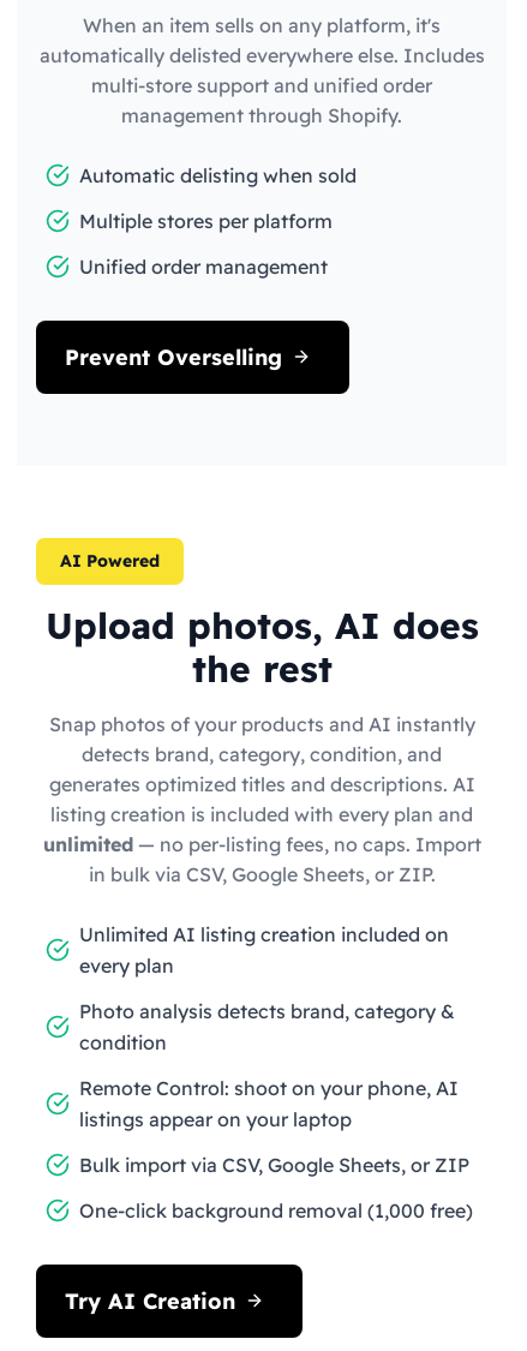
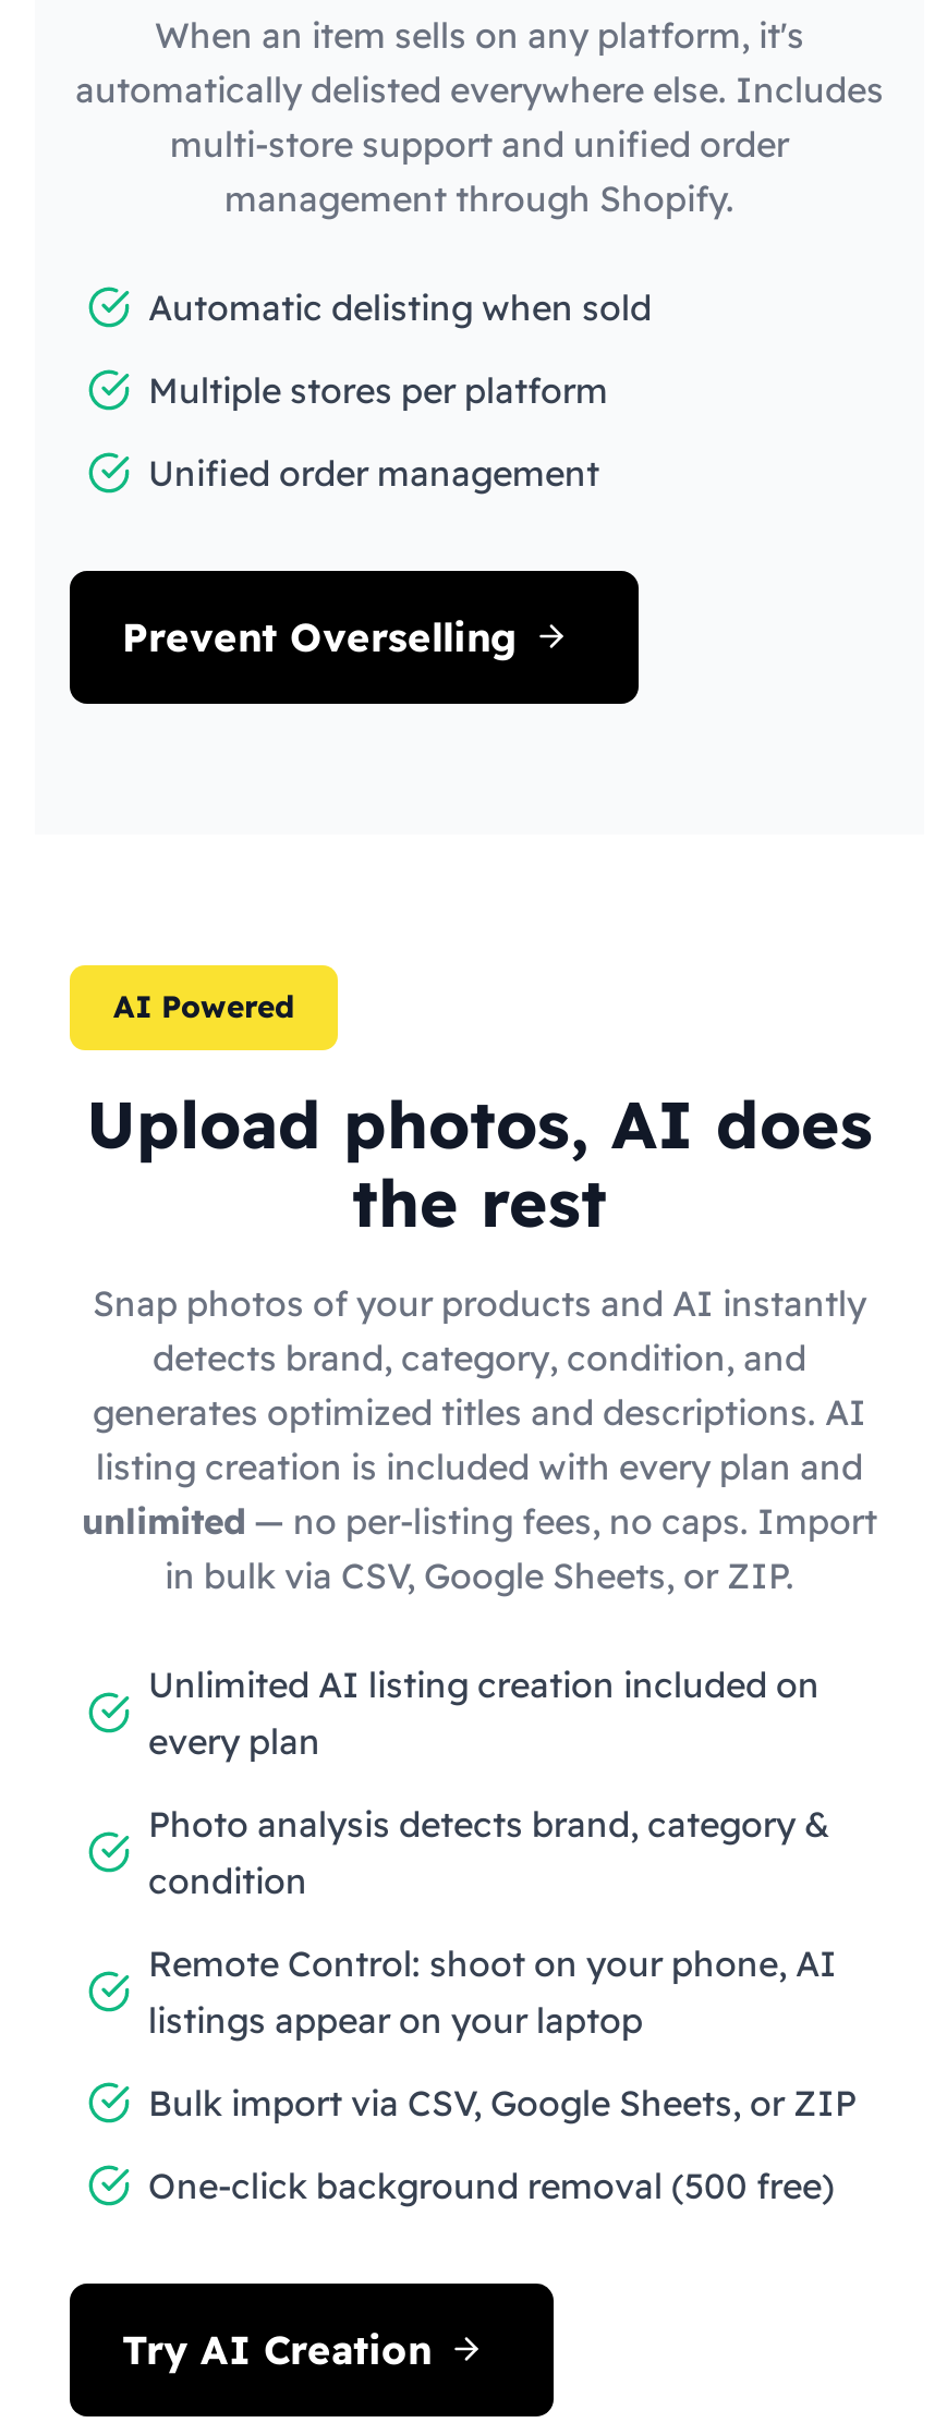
- One-click background removal (1,000 free)
+ One-click background removal (500 free)
